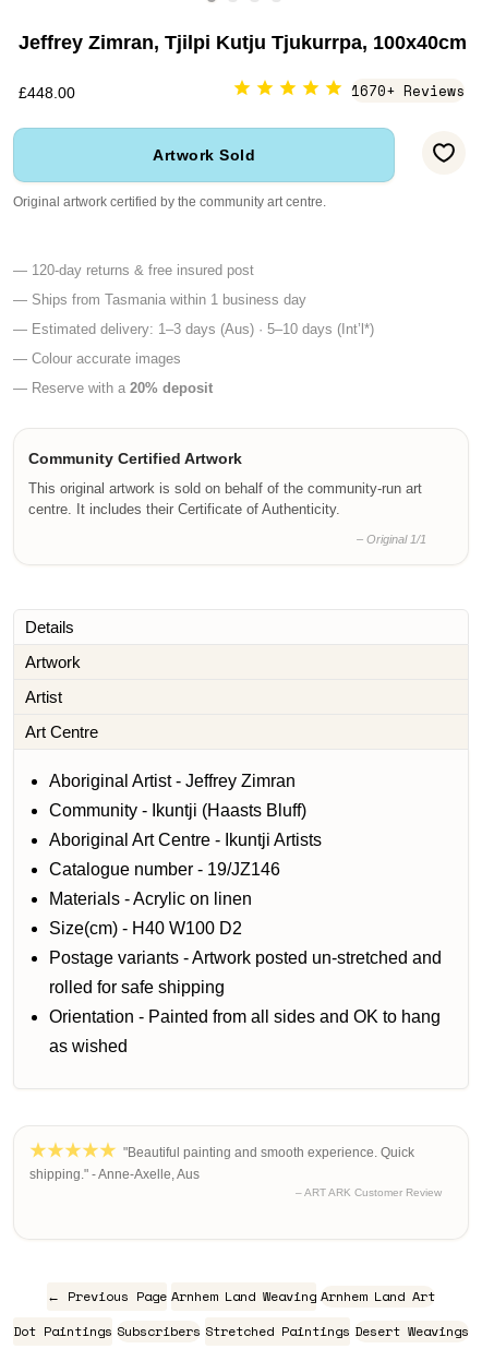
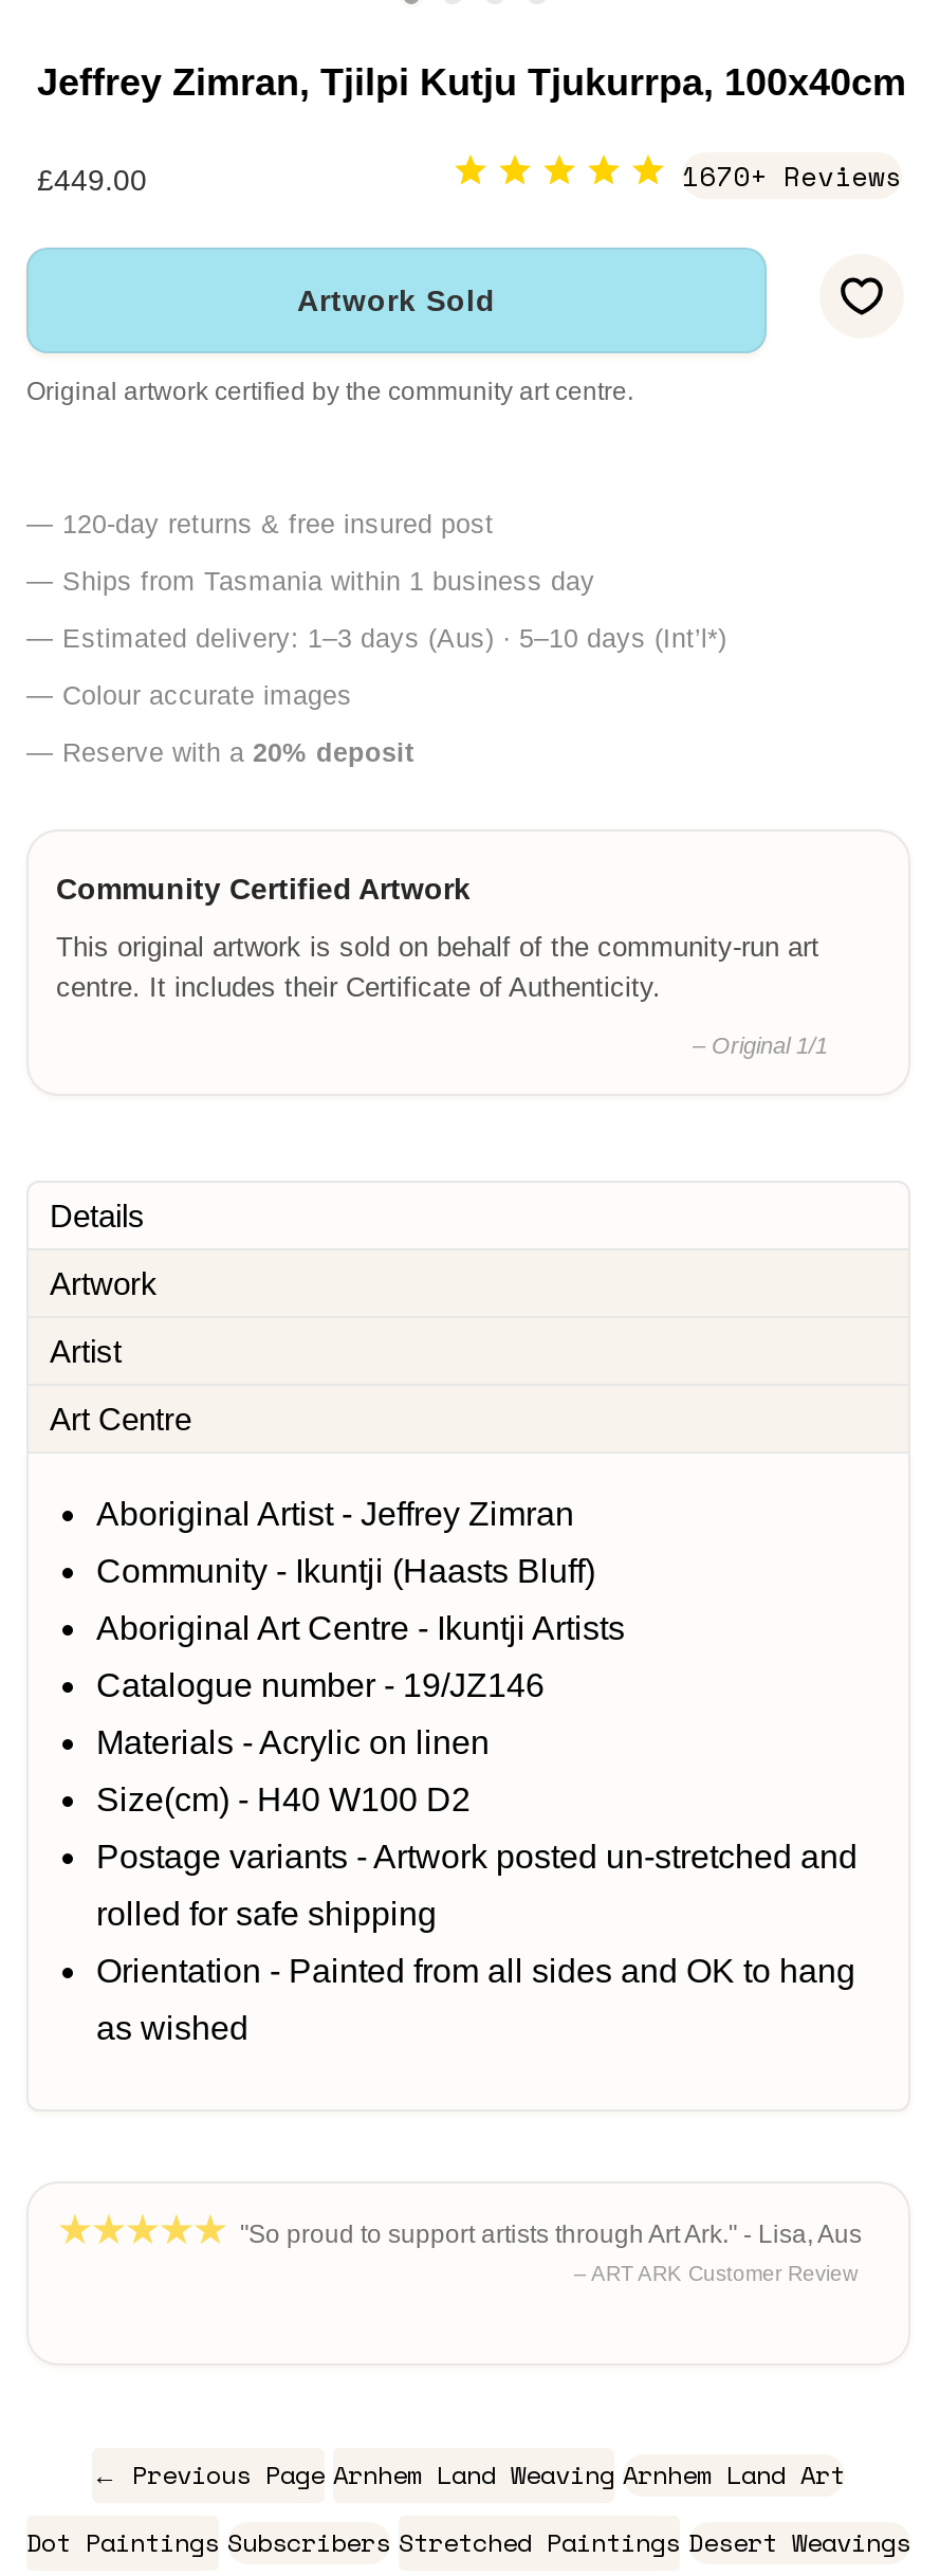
- £448.00
+ £449.00

- "Beautiful painting and smooth experience. Quick
- shipping." - Anne-Axelle, Aus
+ "So proud to support artists through Art Ark." - Lisa, Aus
